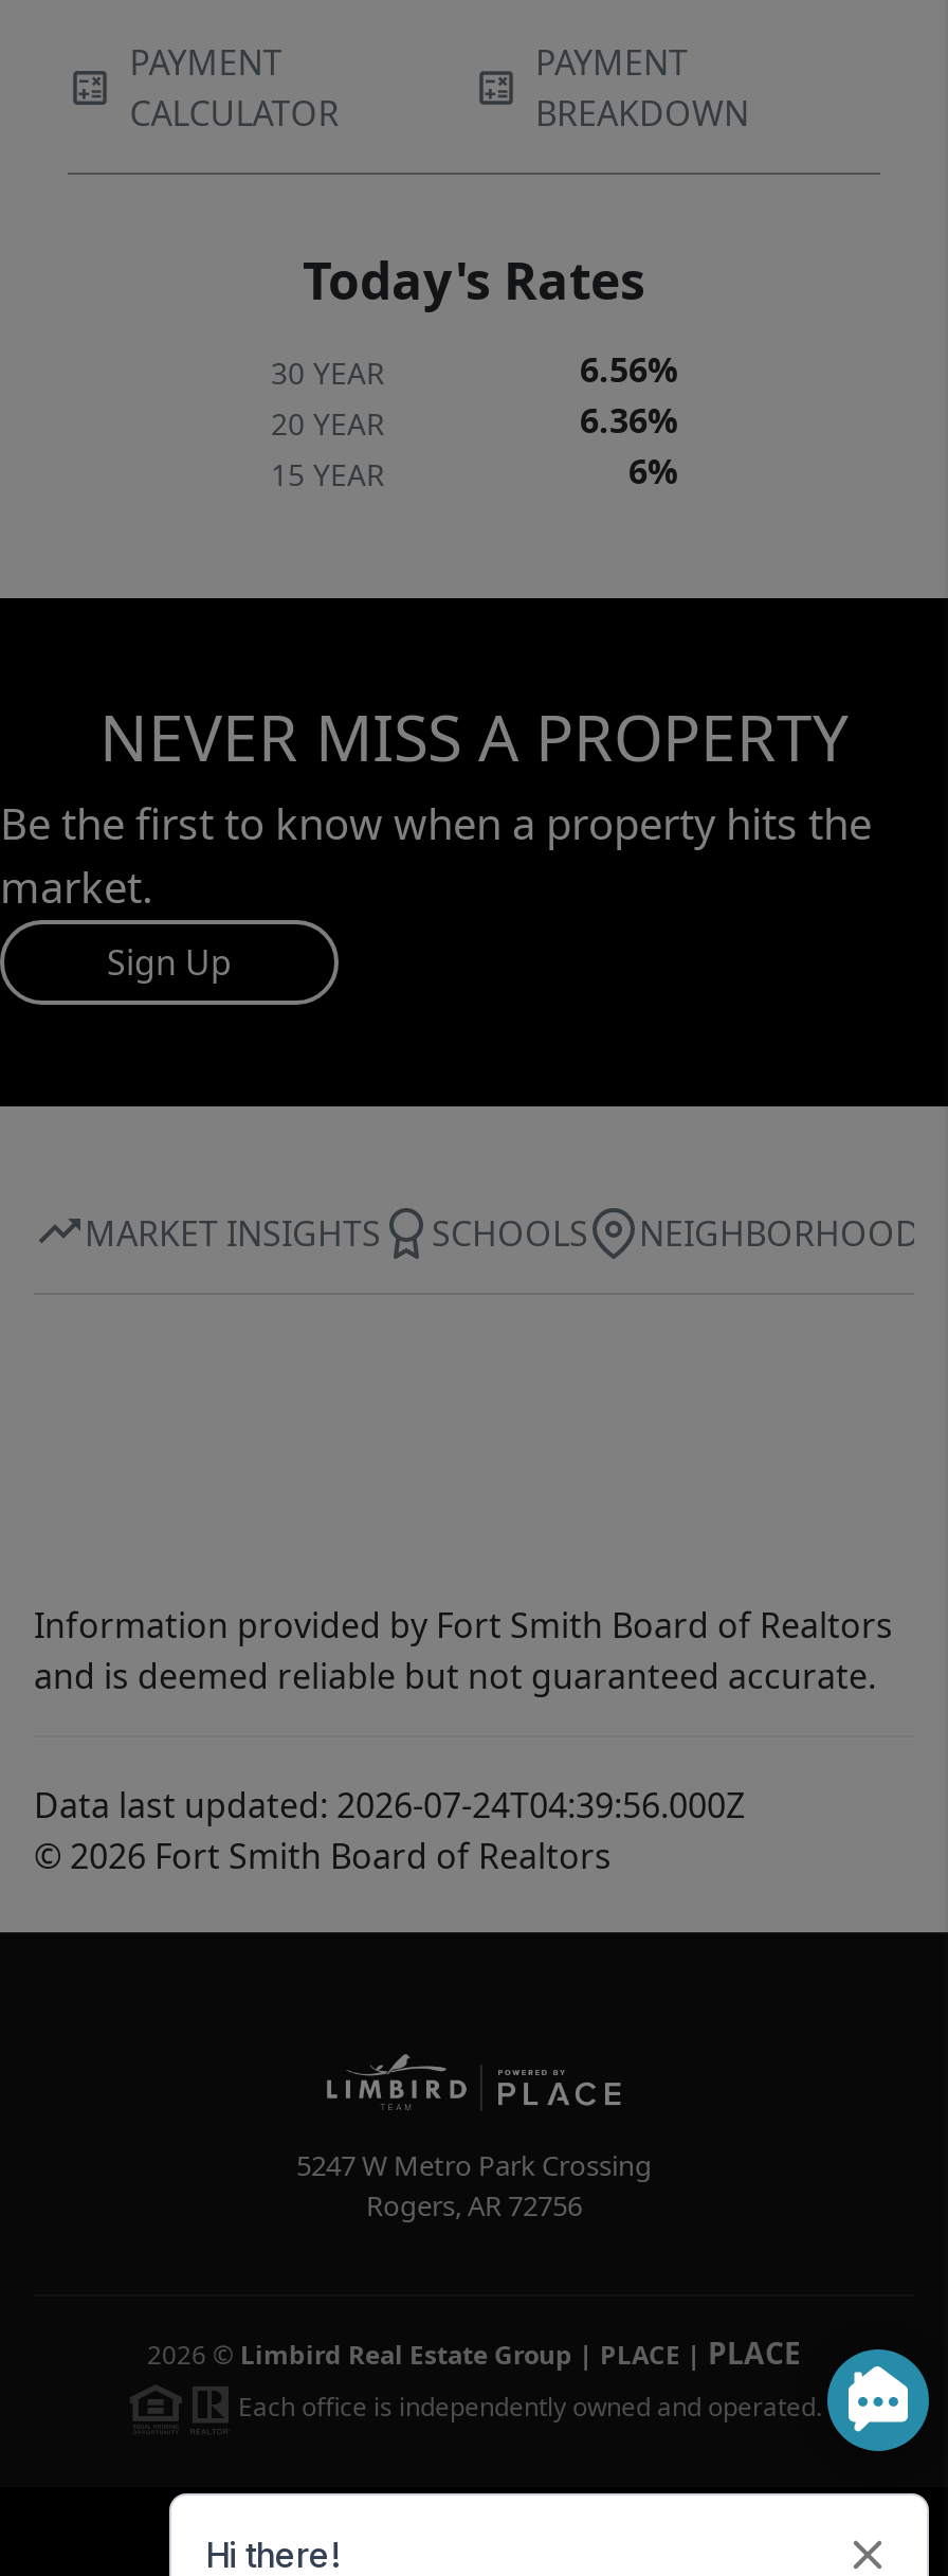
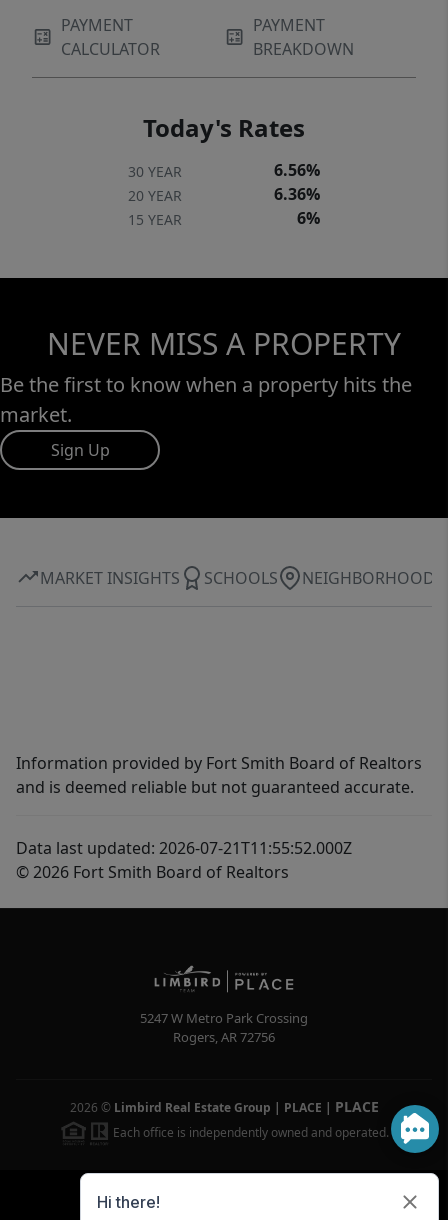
- Data last updated: 2026-07-24T04:39:56.000Z
+ Data last updated: 2026-07-21T11:55:52.000Z
